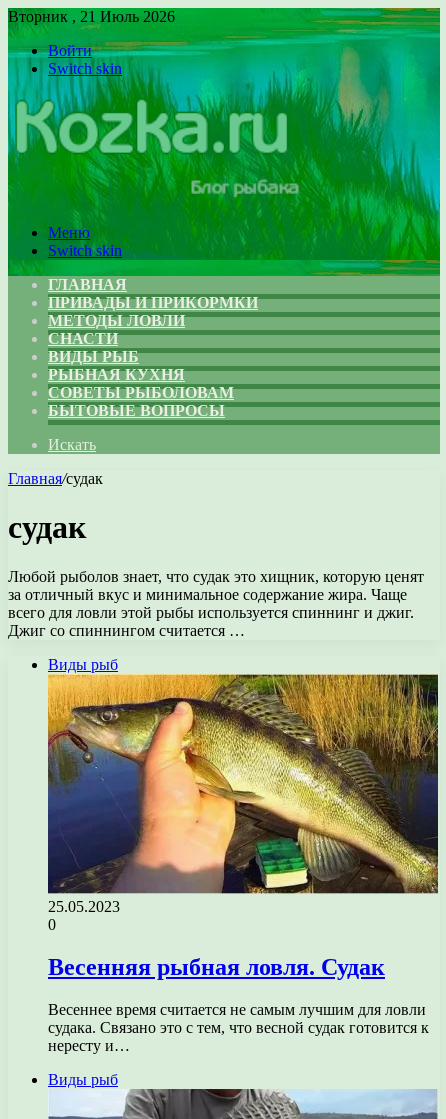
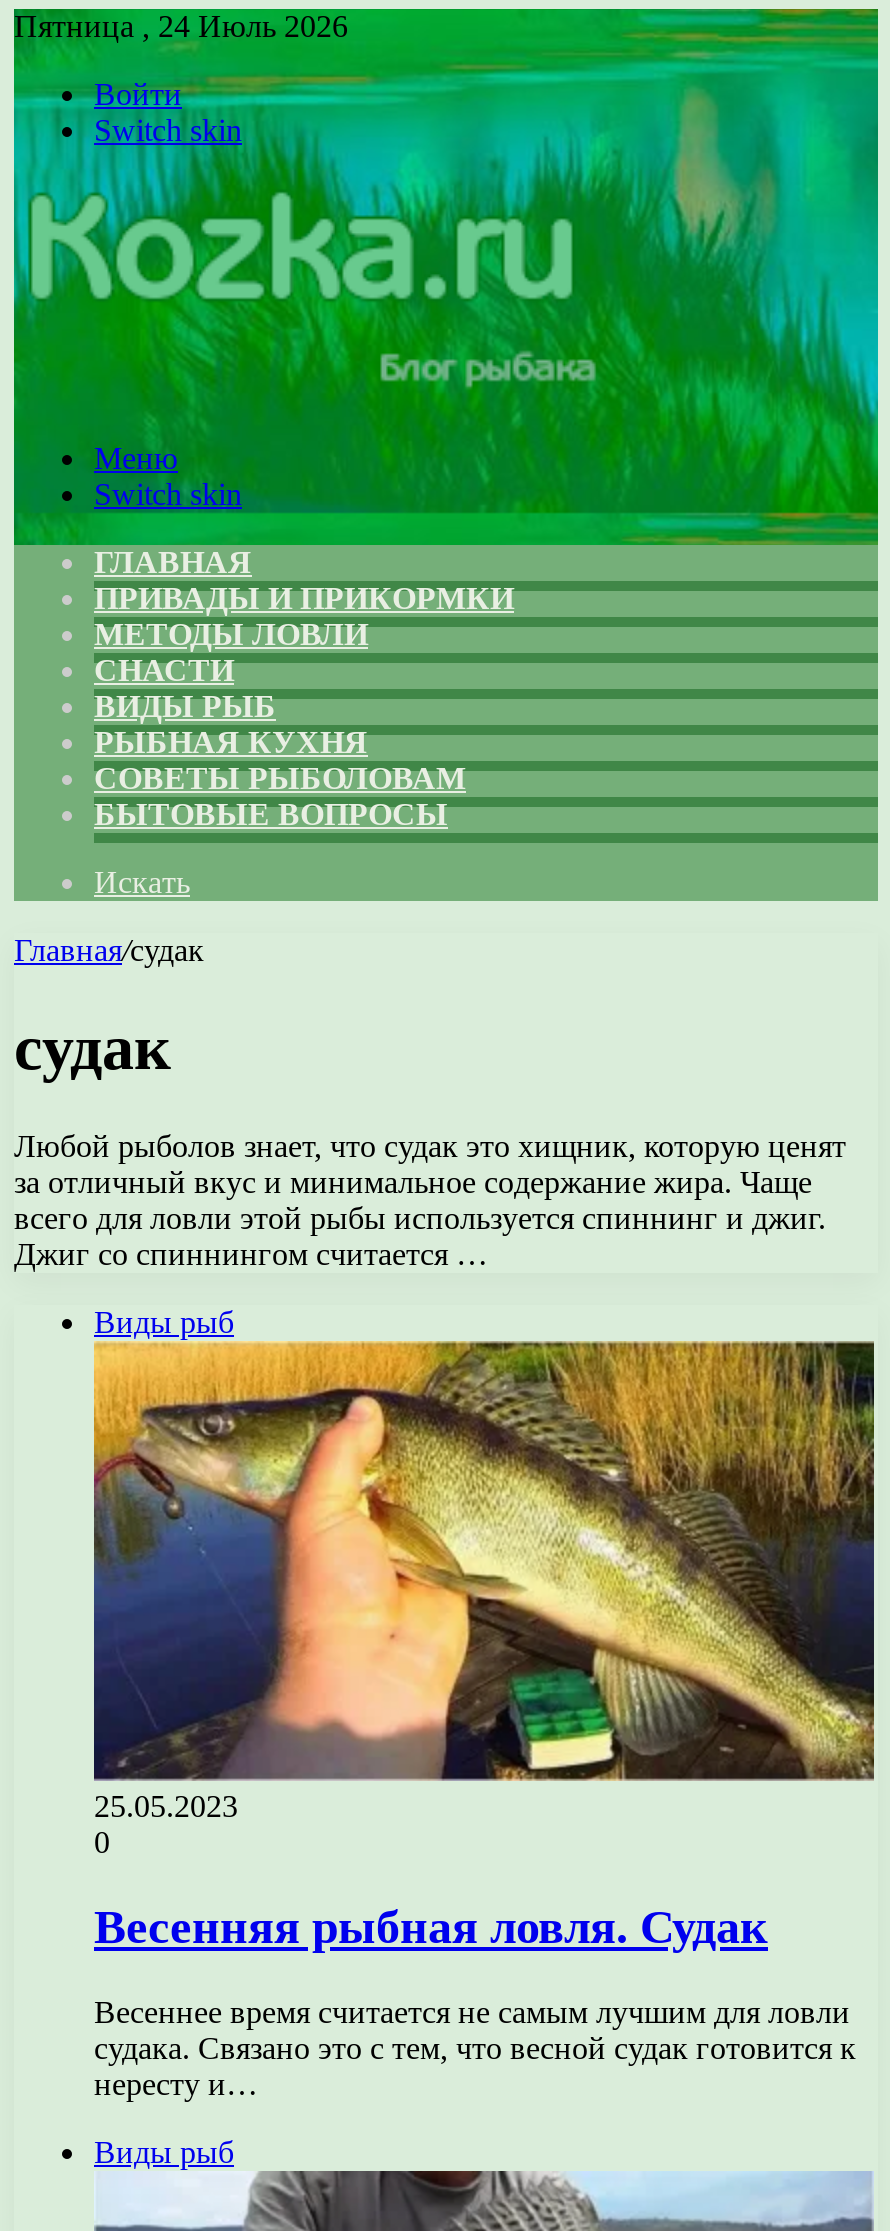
- Вторник , 21 Июль 2026
+ Пятница , 24 Июль 2026
